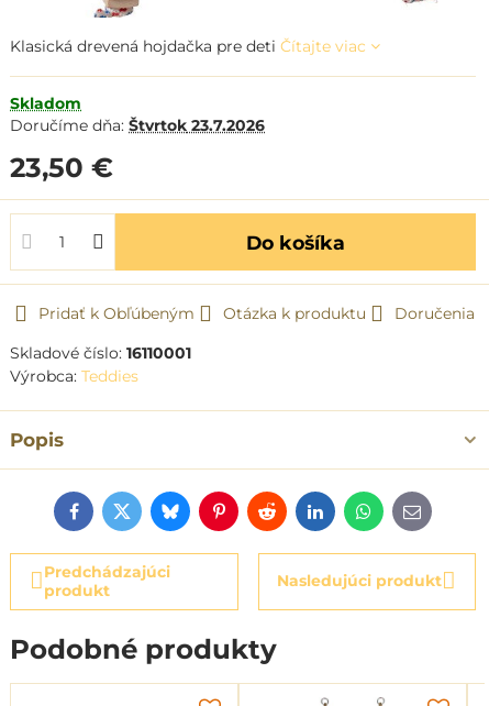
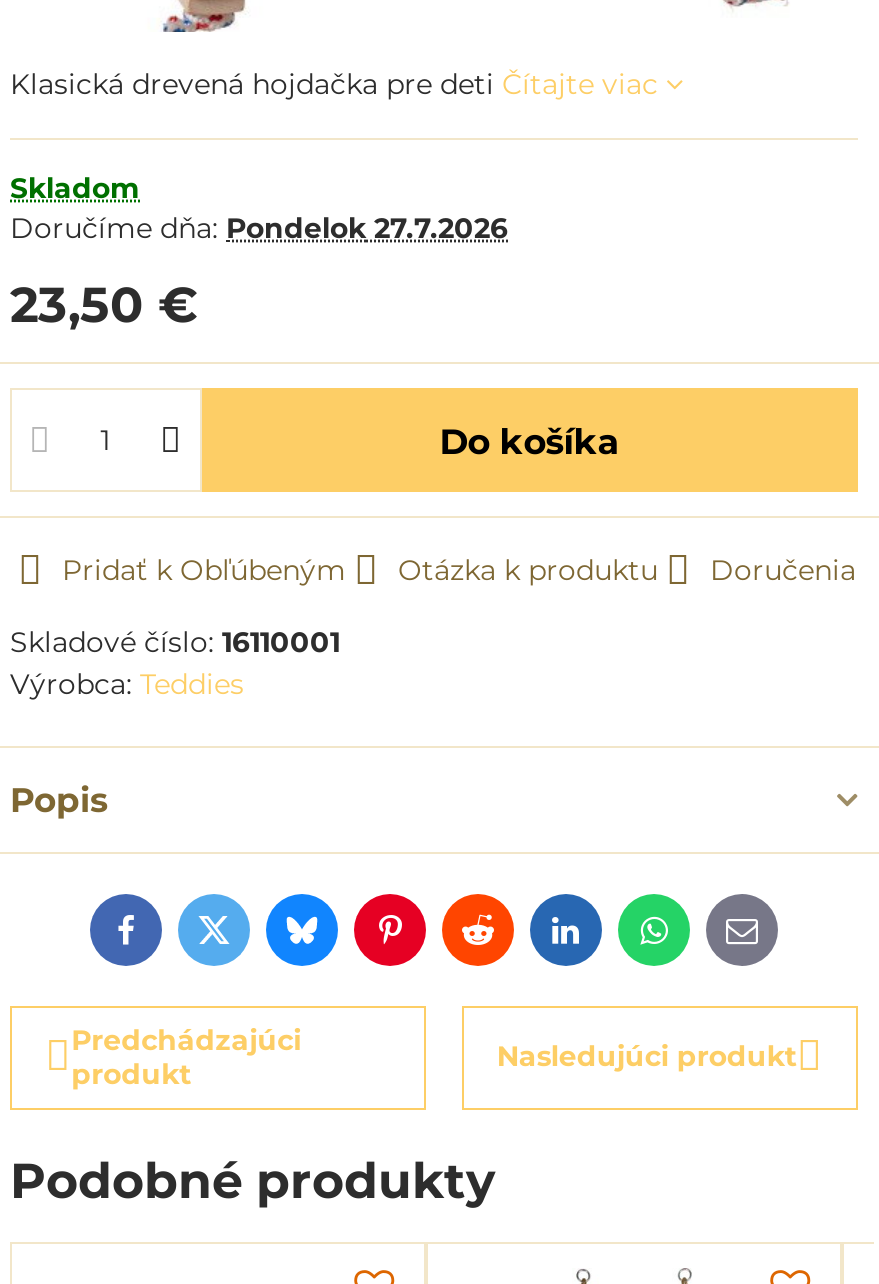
- Doručíme dňa: Štvrtok 23.7.2026
+ Doručíme dňa: Pondelok 27.7.2026
